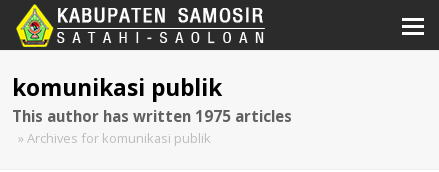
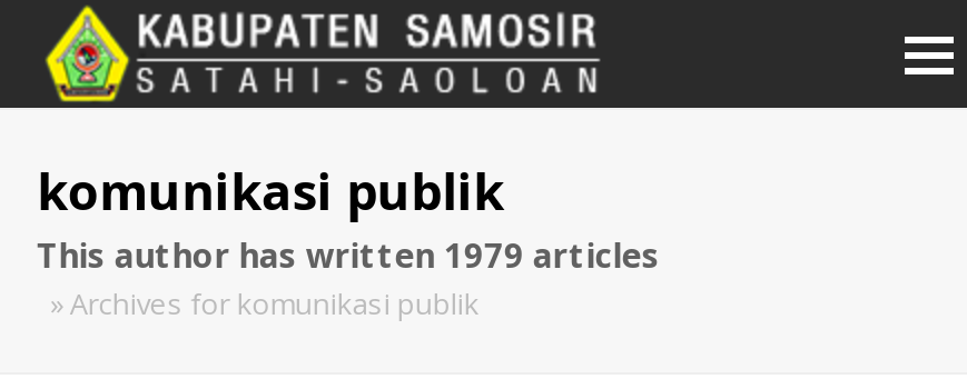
- This author has written 1975 articles
+ This author has written 1979 articles
